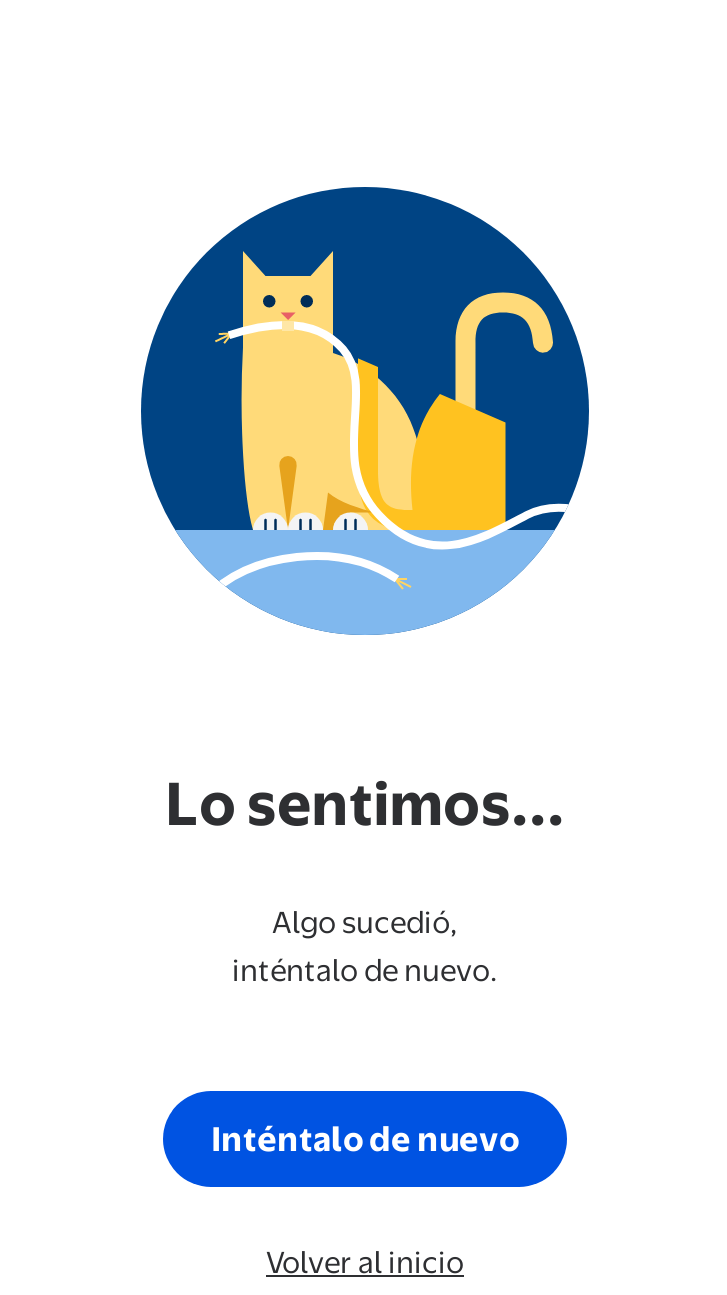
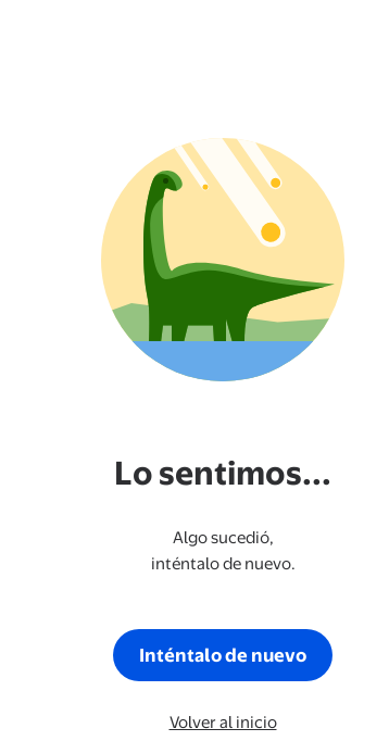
- [image]
+ [image]
